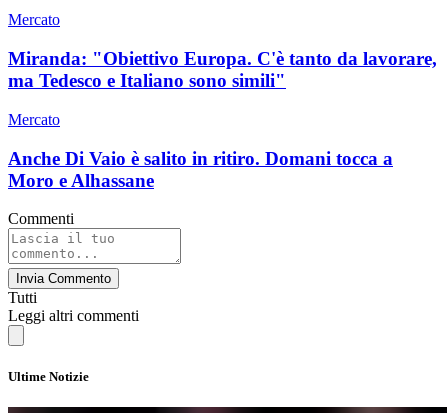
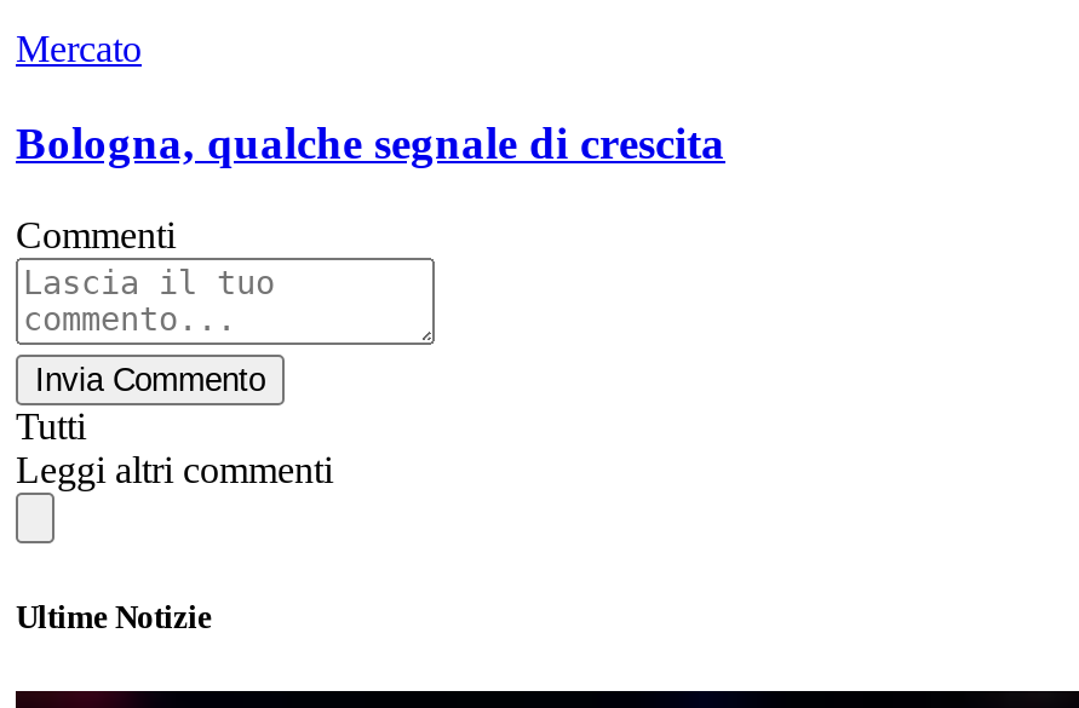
- Miranda: "Obiettivo Europa. C'è tanto da lavorare,
- ma Tedesco e Italiano sono simili"
- Mercato
- Anche Di Vaio è salito in ritiro. Domani tocca a
- Moro e Alhassane
+ Bologna, qualche segnale di crescita
